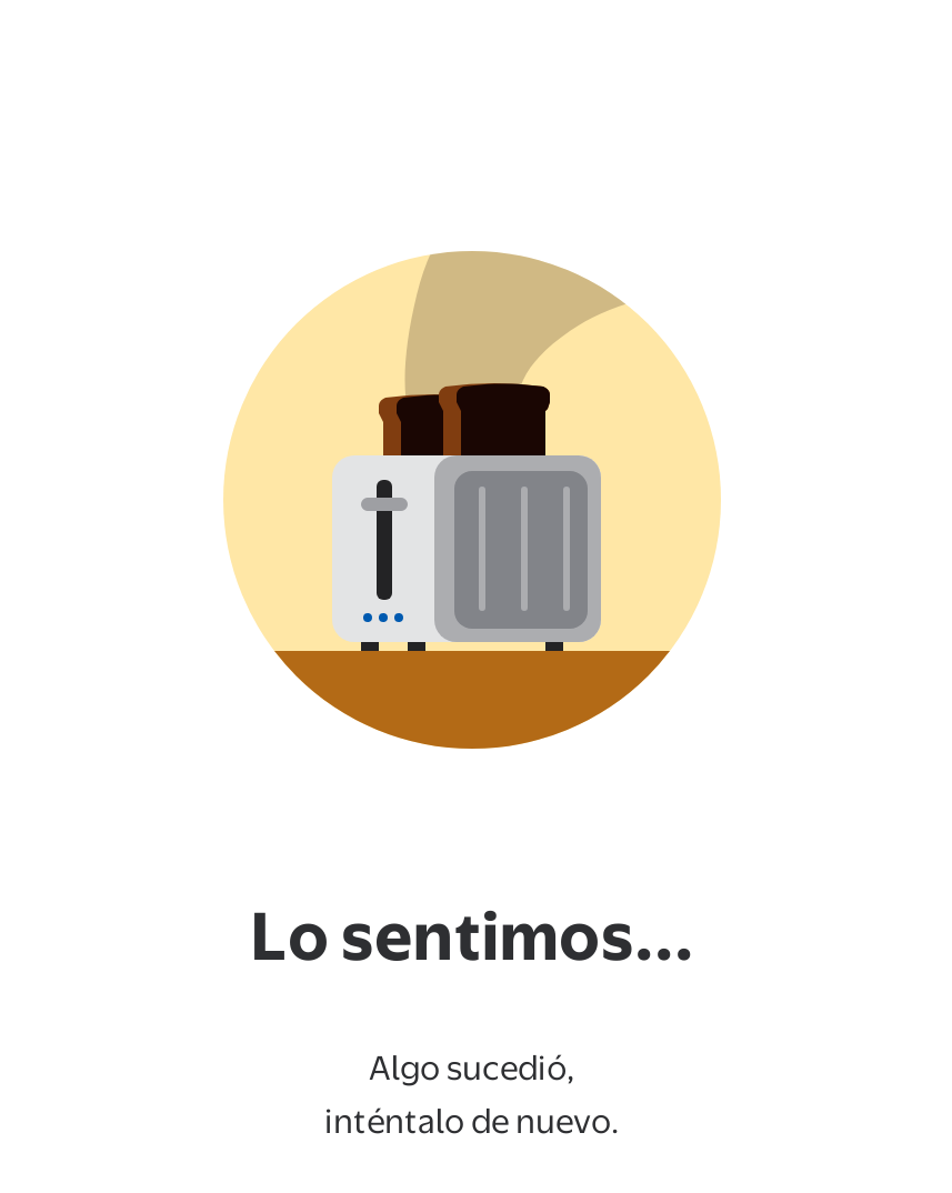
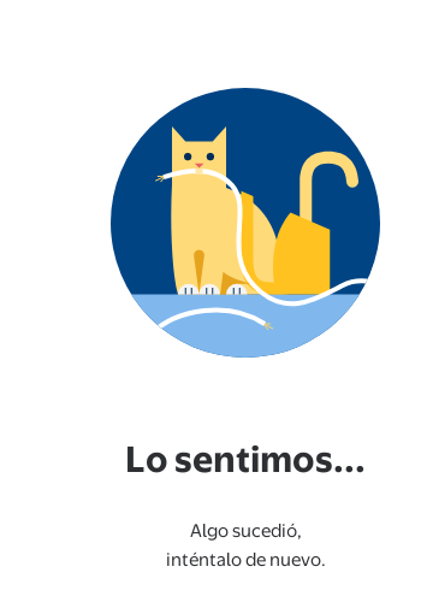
- [image]
+ [image]
